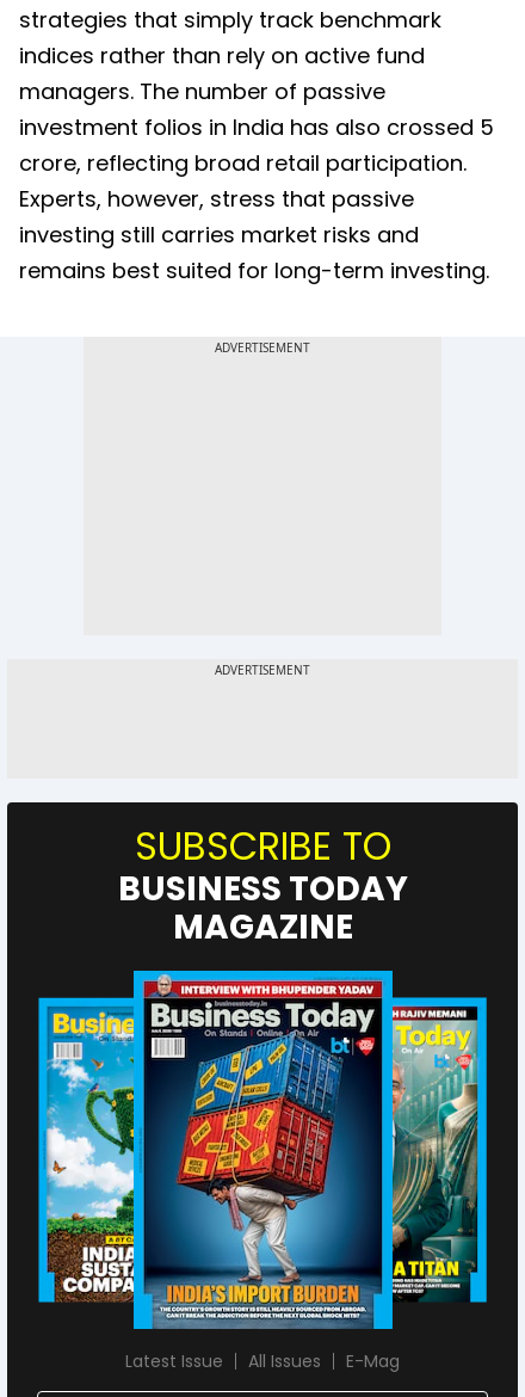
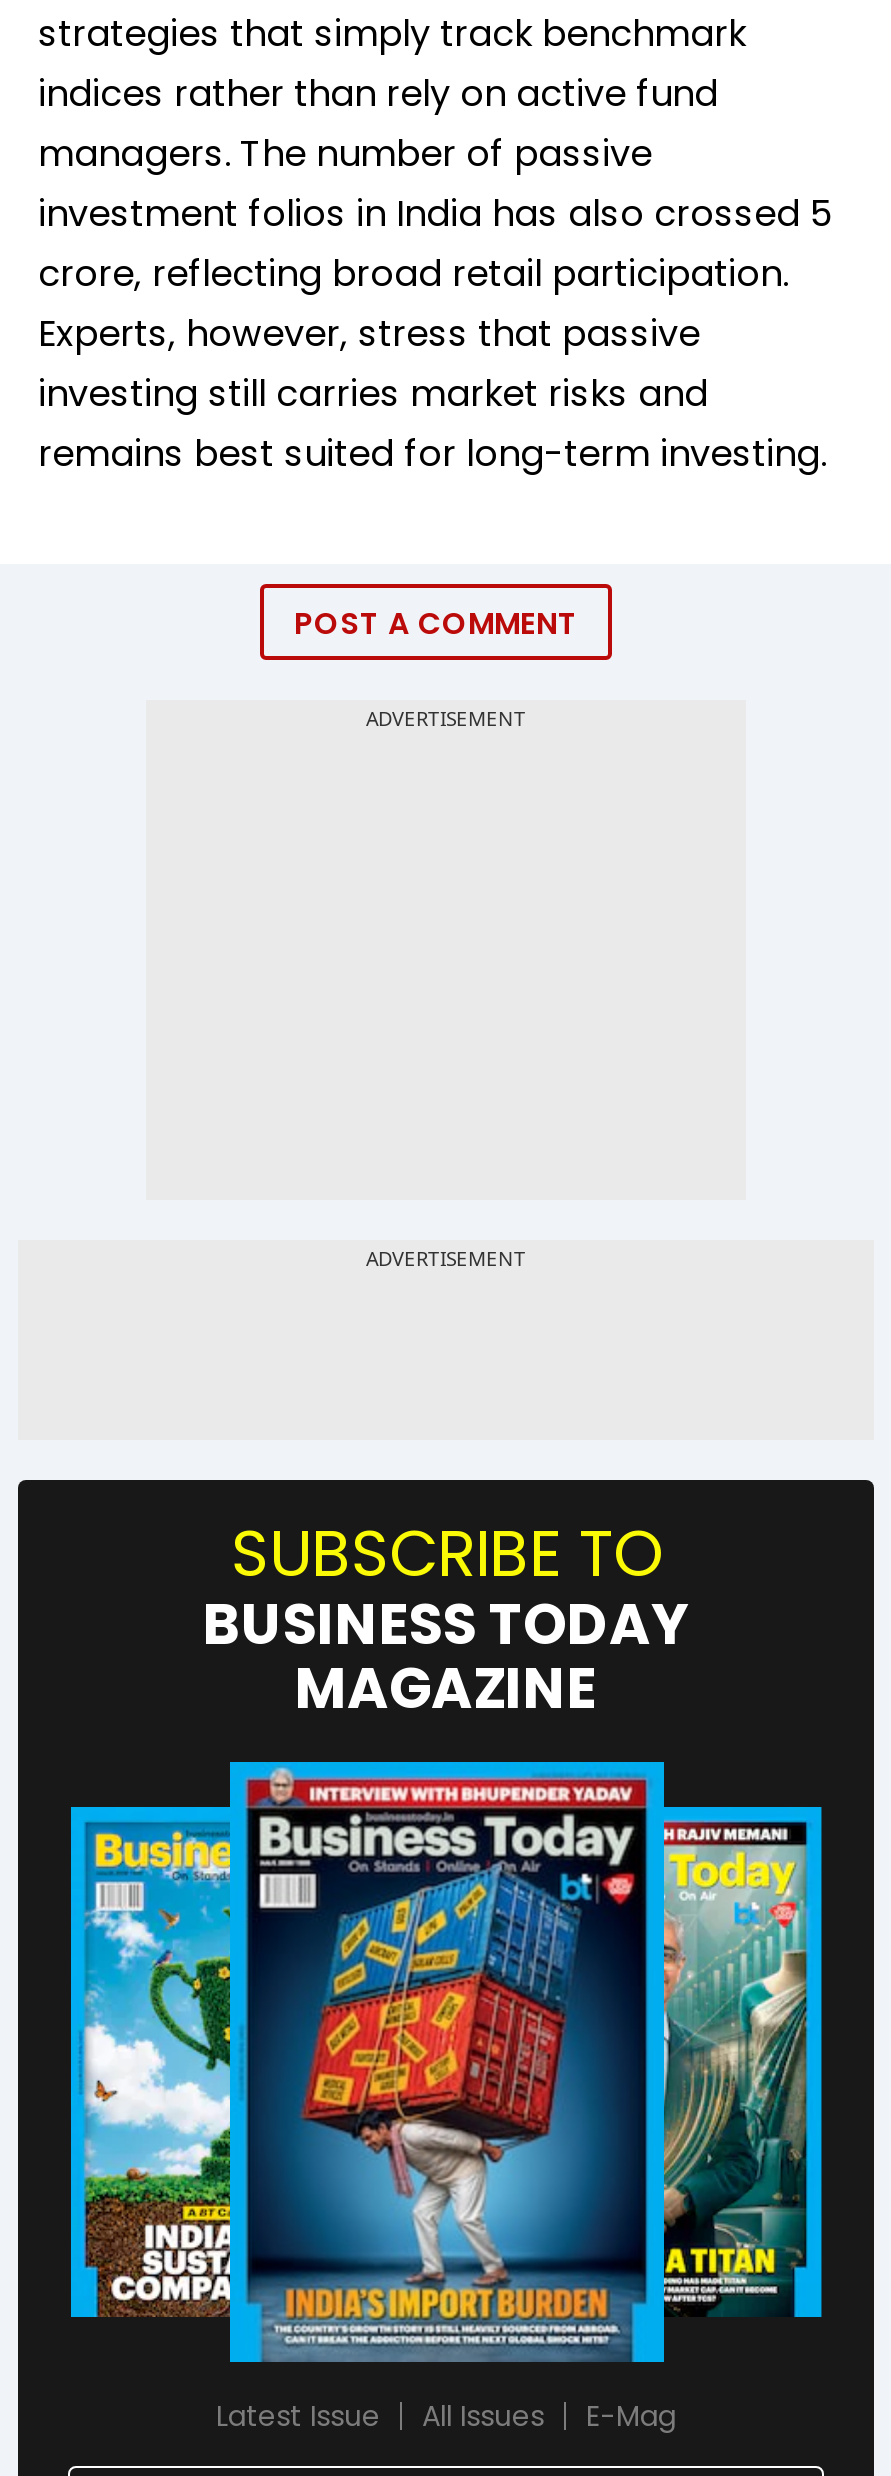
+ POST A COMMENT
